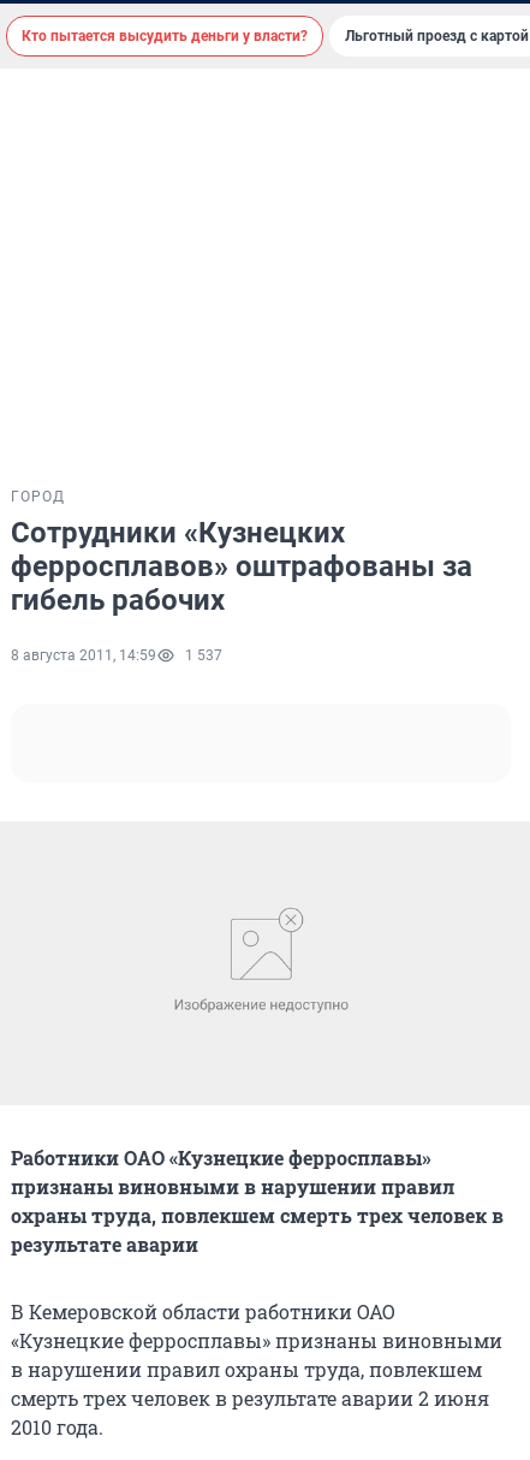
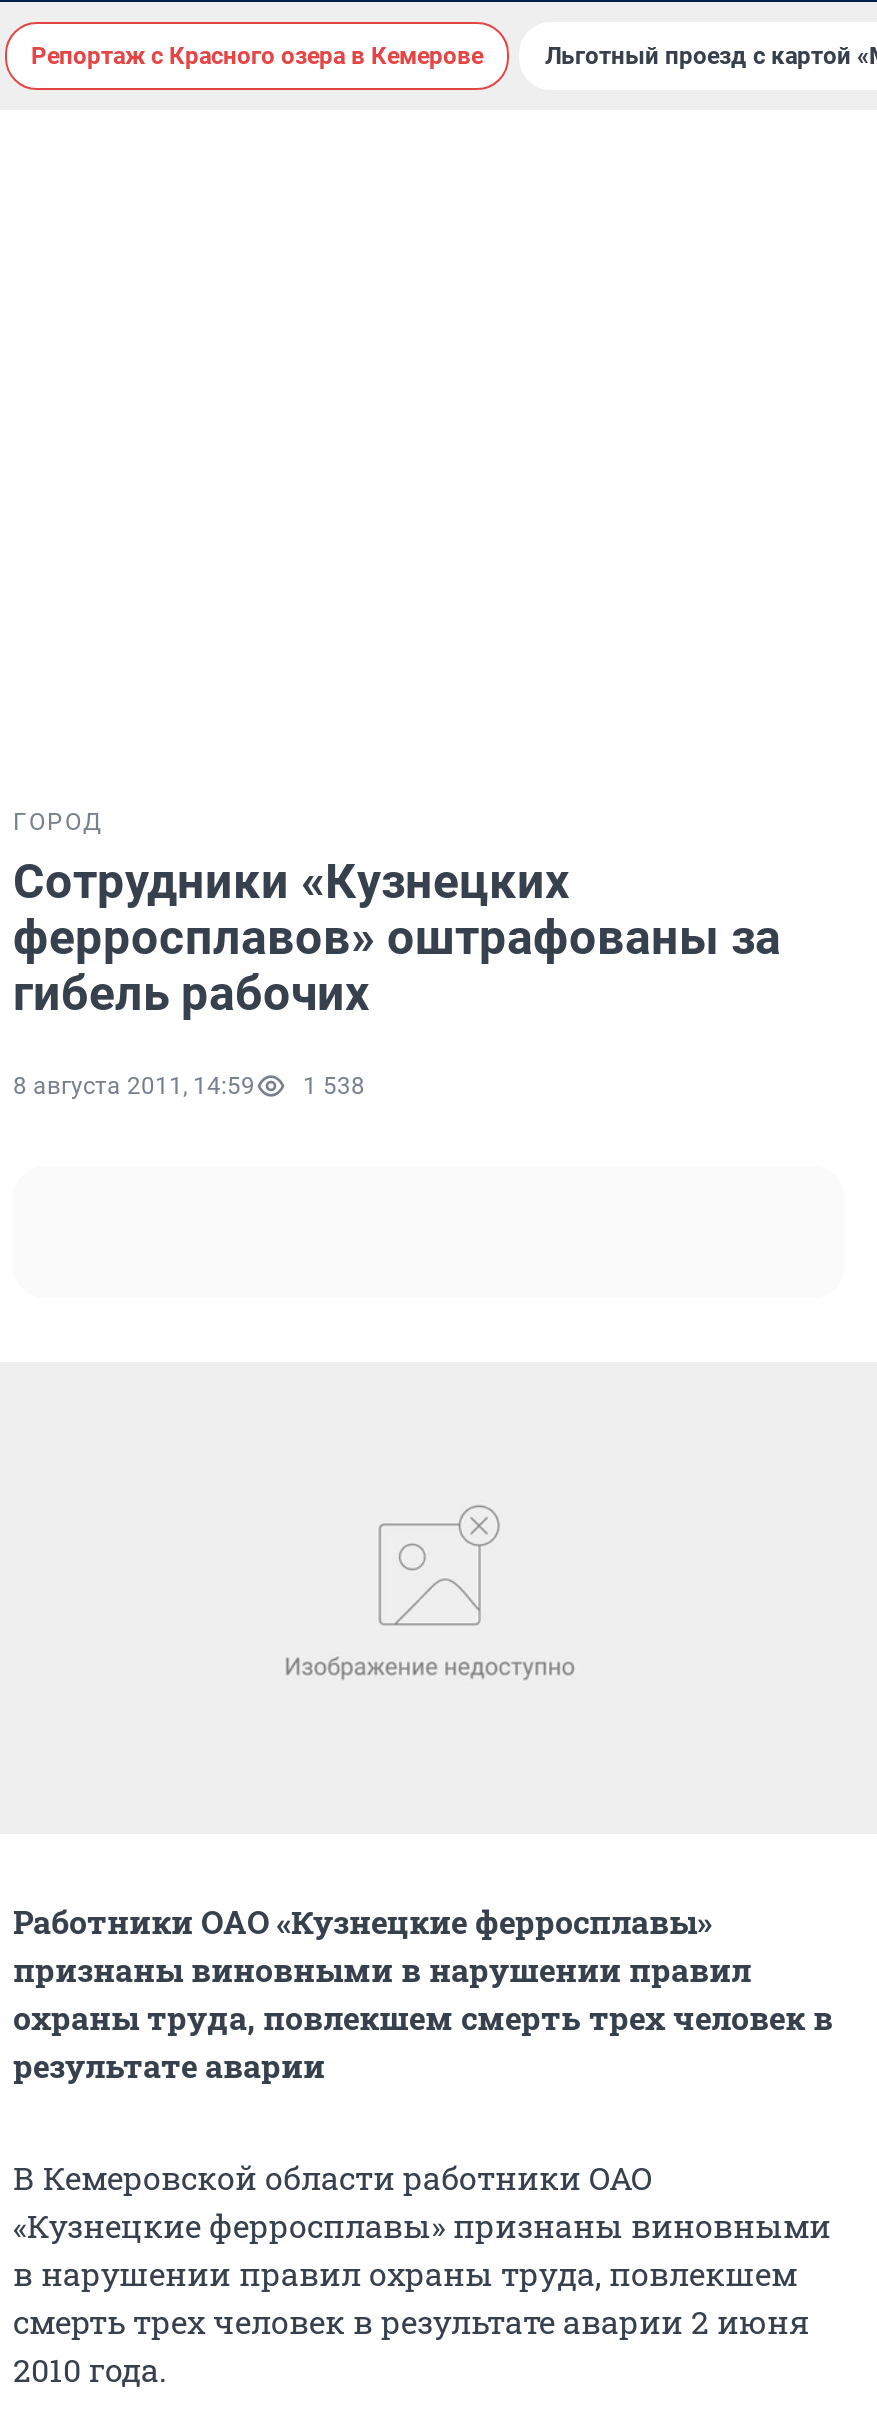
- Кто пытается высудить деньги у власти?
+ Репортаж с Красного озера в Кемерове

- 8 августа 2011, 14:59 1 537
+ 8 августа 2011, 14:59 1 538
